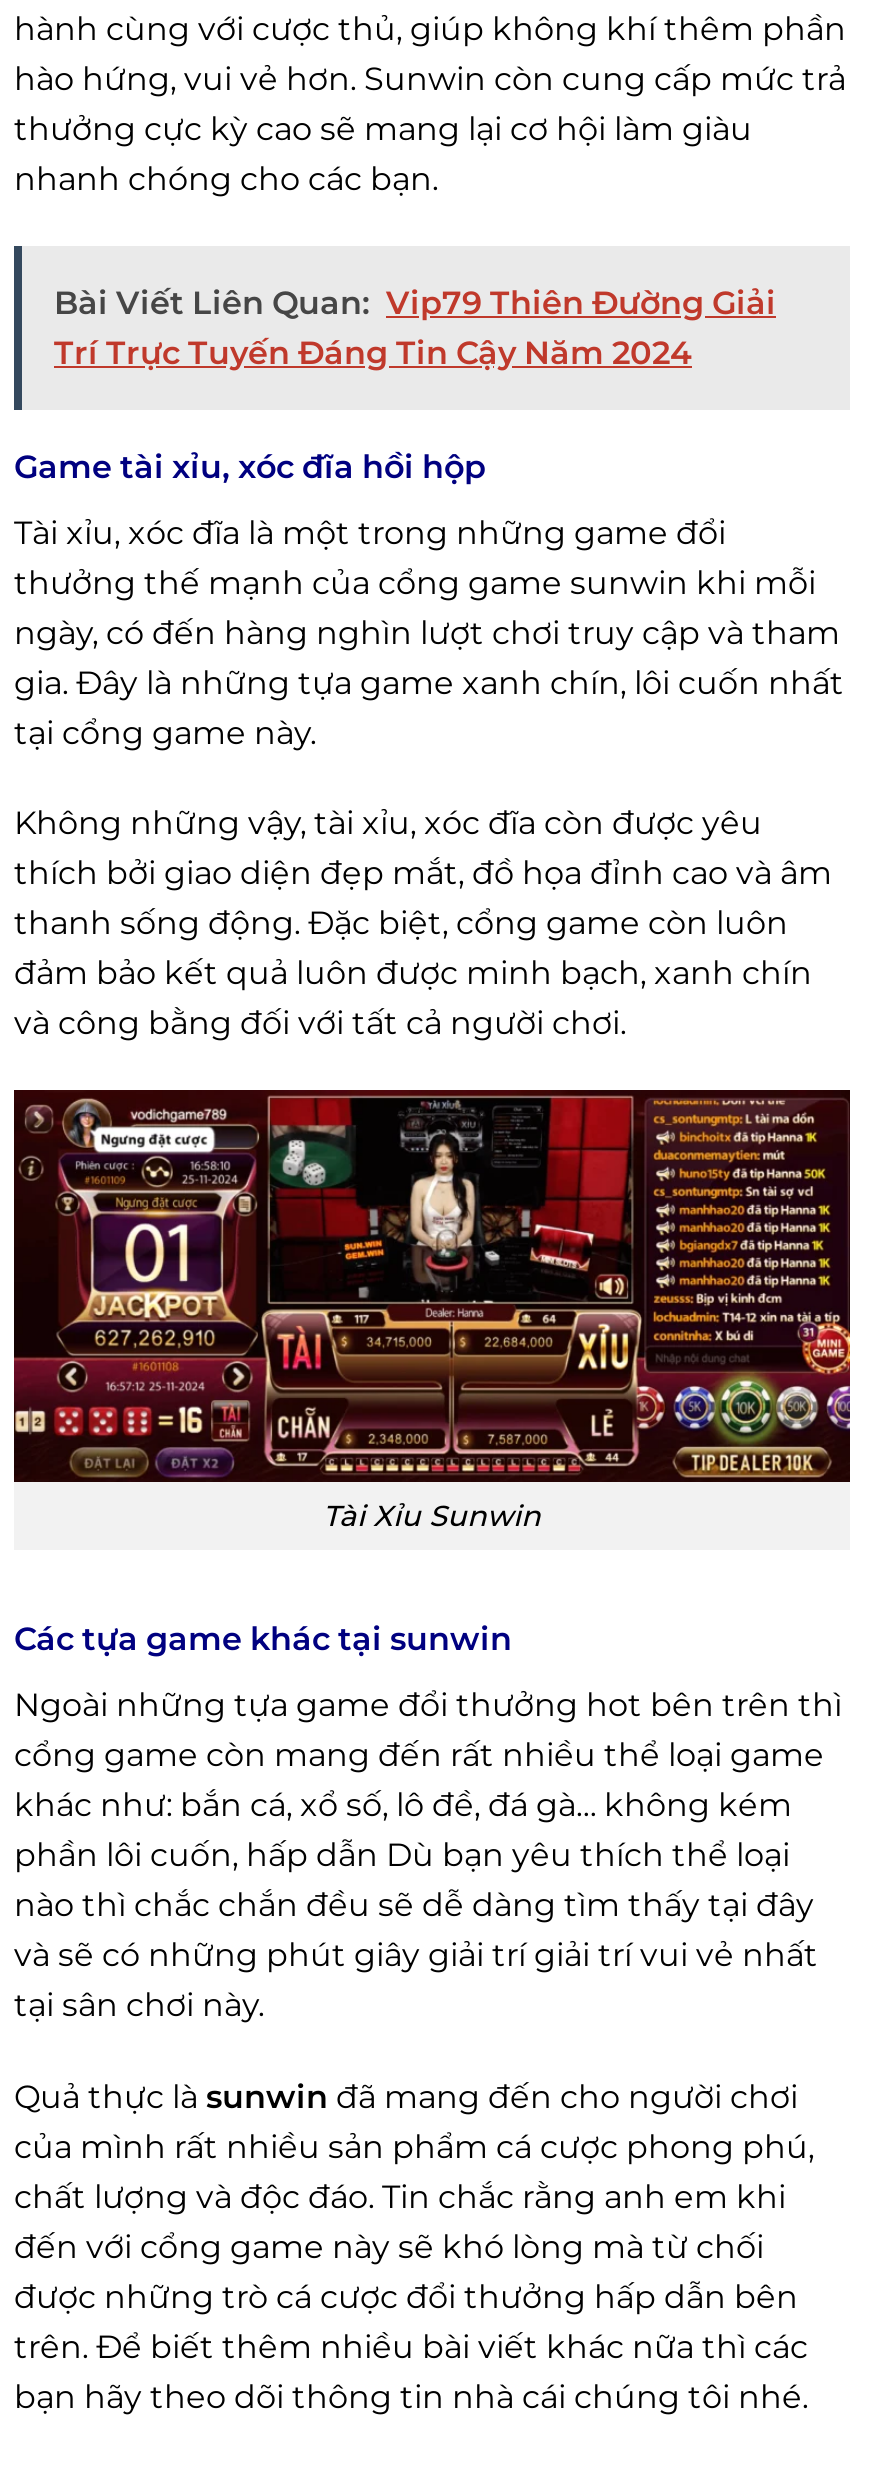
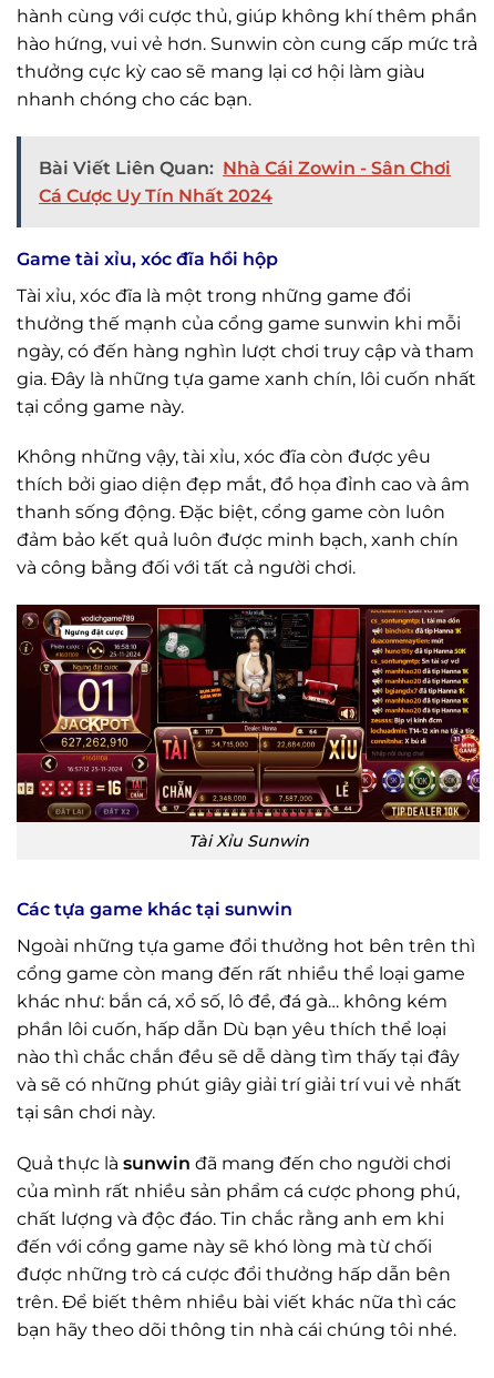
- Bài Viết Liên Quan: Vip79 Thiên Đường Giải
- Trí Trực Tuyến Đáng Tin Cậy Năm 2024
+ Bài Viết Liên Quan: Nhà Cái Zowin - Sân Chơi
+ Cá Cược Uy Tín Nhất 2024
